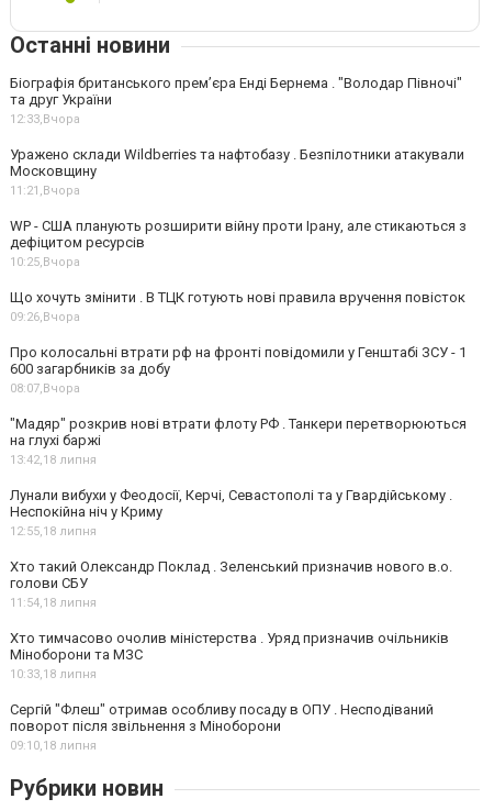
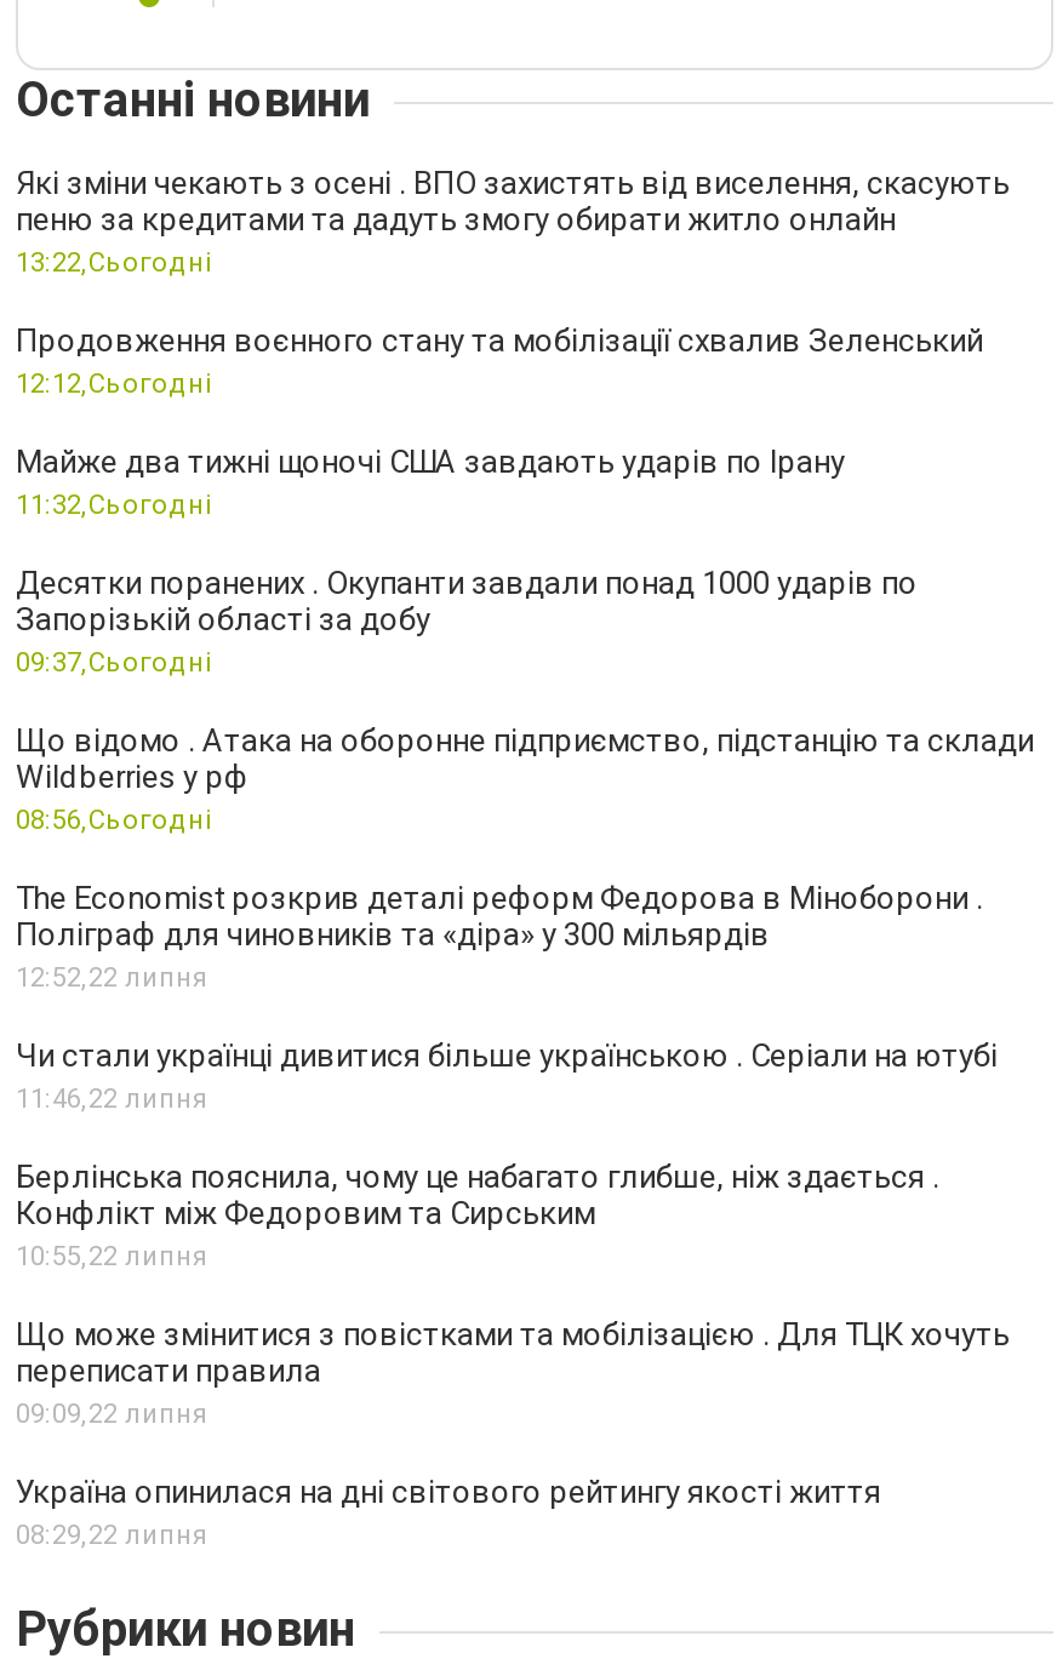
- Біографія британського прем’єра Енді Бернема . "Володар Півночі"
- та друг України
- 12:33,Вчора
+ Які зміни чекають з осені . ВПО захистять від виселення, скасують
+ пеню за кредитами та дадуть змогу обирати житло онлайн
+ 13:22,Сьогодні

- Уражено склади Wildberries та нафтобазу . Безпілотники атакували
- Московщину
- 11:21, Вчора
+ Продовження воєнного стану та мобілізації схвалив Зеленський
+ 12:12,Сьогодні

- WP - США планують розширити війну проти Ірану, але стикаються з
- дефіцитом ресурсів
- 10:25,Вчора
+ Майже два тижні щоночі США завдають ударів по Ірану
+ 11:32,Сьогодні

- Що хочуть змінити . В ТЦК готують нові правила вручення повісток
- 09:26,Вчора
+ Десятки поранених . Окупанти завдали понад 1000 ударів по
+ Запорізькій області за добу
+ 09:37,Сьогодні

- Про колосальні втрати рф на фронті повідомили у Генштабі ЗСУ - 1
- 600 загарбників за добу
- 08:07,Вчора
+ Що відомо . Атака на оборонне підприємство, підстанцію та склади
+ Wildberries у рф
+ 08:56,Сьогодні

- "Мадяр" розкрив нові втрати флоту РФ . Танкери перетворюються
- на глухі баржі
- 13:42,18 липня
+ The Economist розкрив деталі реформ Федорова в Міноборони .
+ Поліграф для чиновників та «діра» у 300 мільярдів
+ 12:52,22 липня

- Лунали вибухи у Феодосії, Керчі, Севастополі та у Гвардійському .
- Неспокійна ніч у Криму
- 12:55,18 липня
+ Чи стали українці дивитися більше українською . Серіали на ютубі
+ 11:46,22 липня

- Хто такий Олександр Поклад . Зеленський призначив нового в.о.
- голови СБУ
- 11:54,18 липня
+ Берлінська пояснила, чому це набагато глибше, ніж здається .
+ Конфлікт між Федоровим та Сирським
+ 10:55,22 липня

- Хто тимчасово очолив міністерства . Уряд призначив очільників
- Міноборони та МЗС
- 10:33,18 липня
+ Що може змінитися з повістками та мобілізацією . Для ТЦК хочуть
+ переписати правила
+ 09:09,22 липня

- Сергій "Флеш" отримав особливу посаду в ОПУ . Несподіваний
- поворот після звільнення з Міноборони
- 09:10,18 липня
+ Україна опинилася на дні світового рейтингу якості життя
+ 08:29,22 липня
